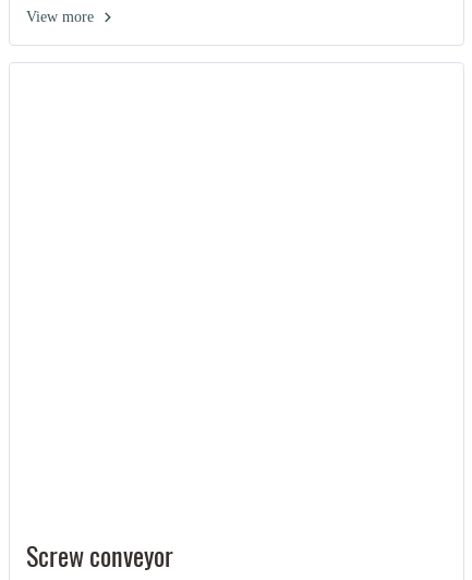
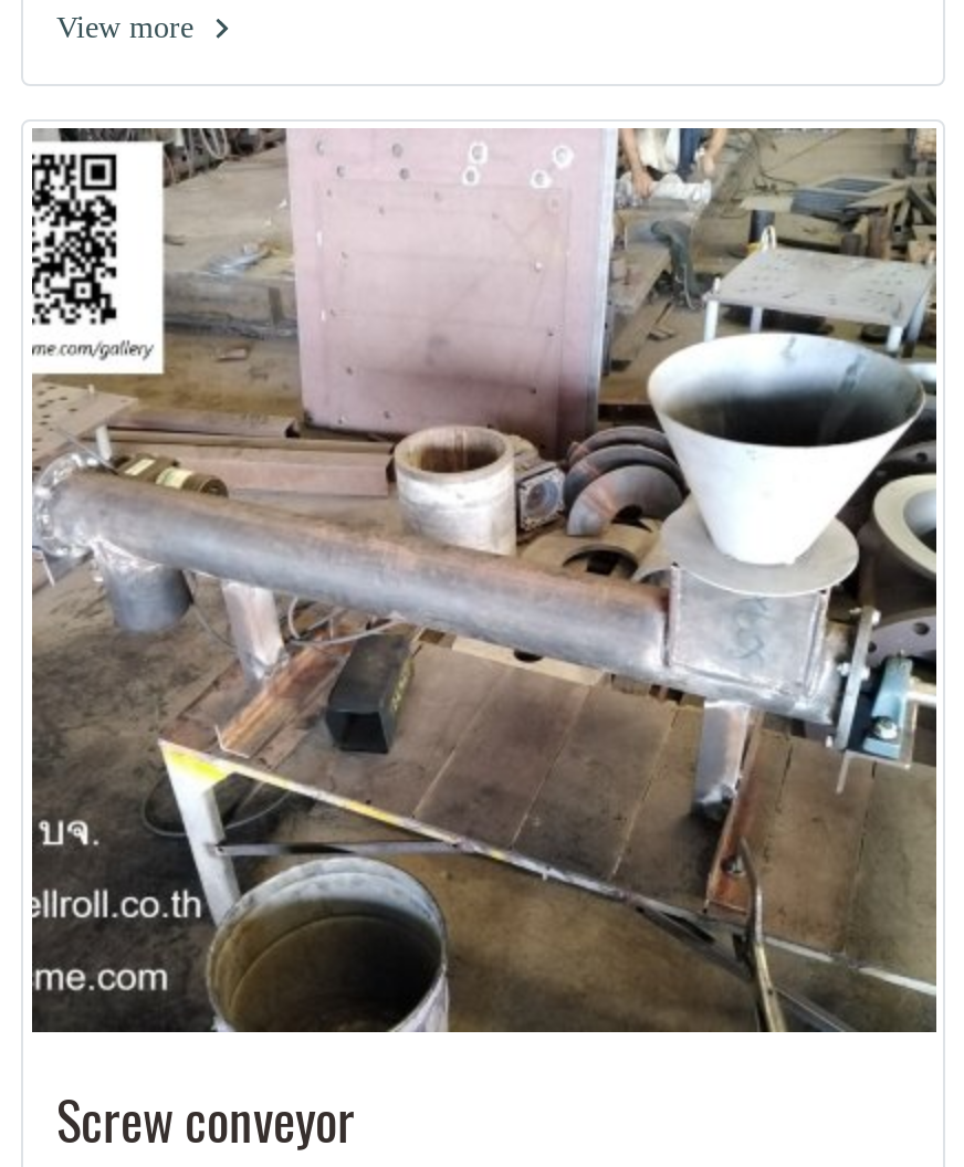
+ [image]
